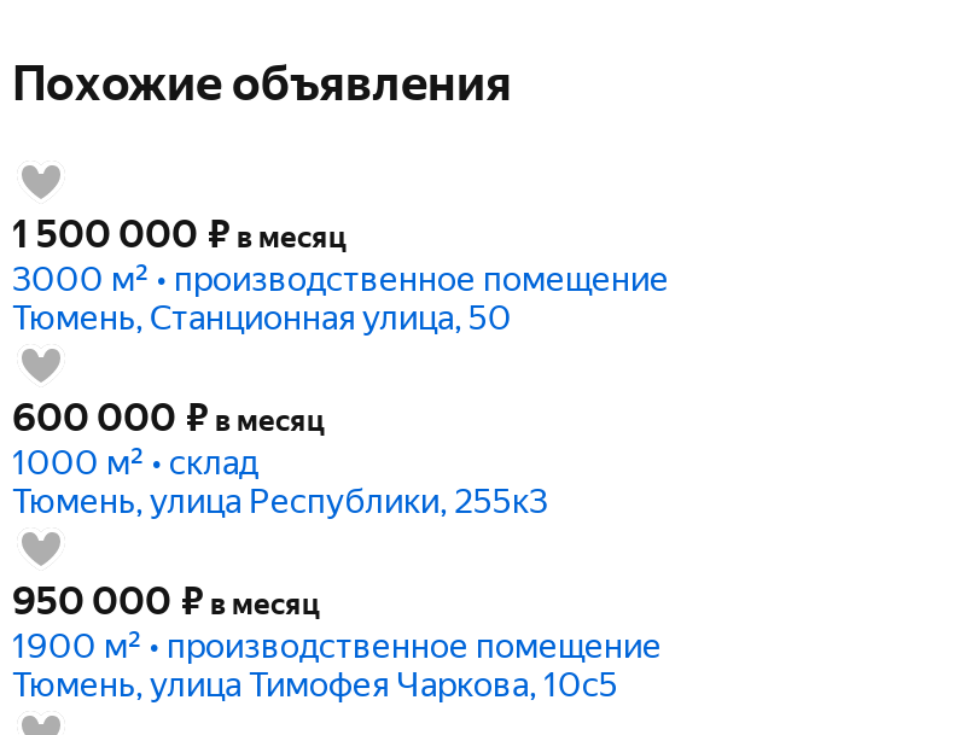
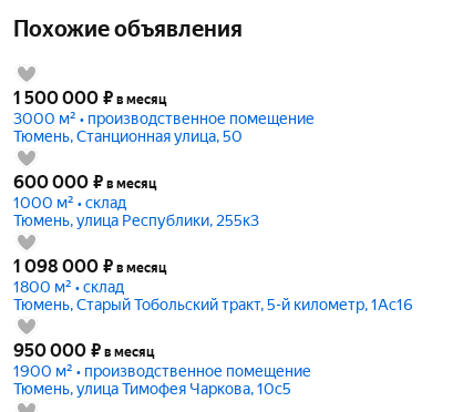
+ 1 098 000 ₽ в месяц
+ 1800 м² • склад
+ Тюмень, Старый Тобольский тракт, 5-й километр, 1Ас16
